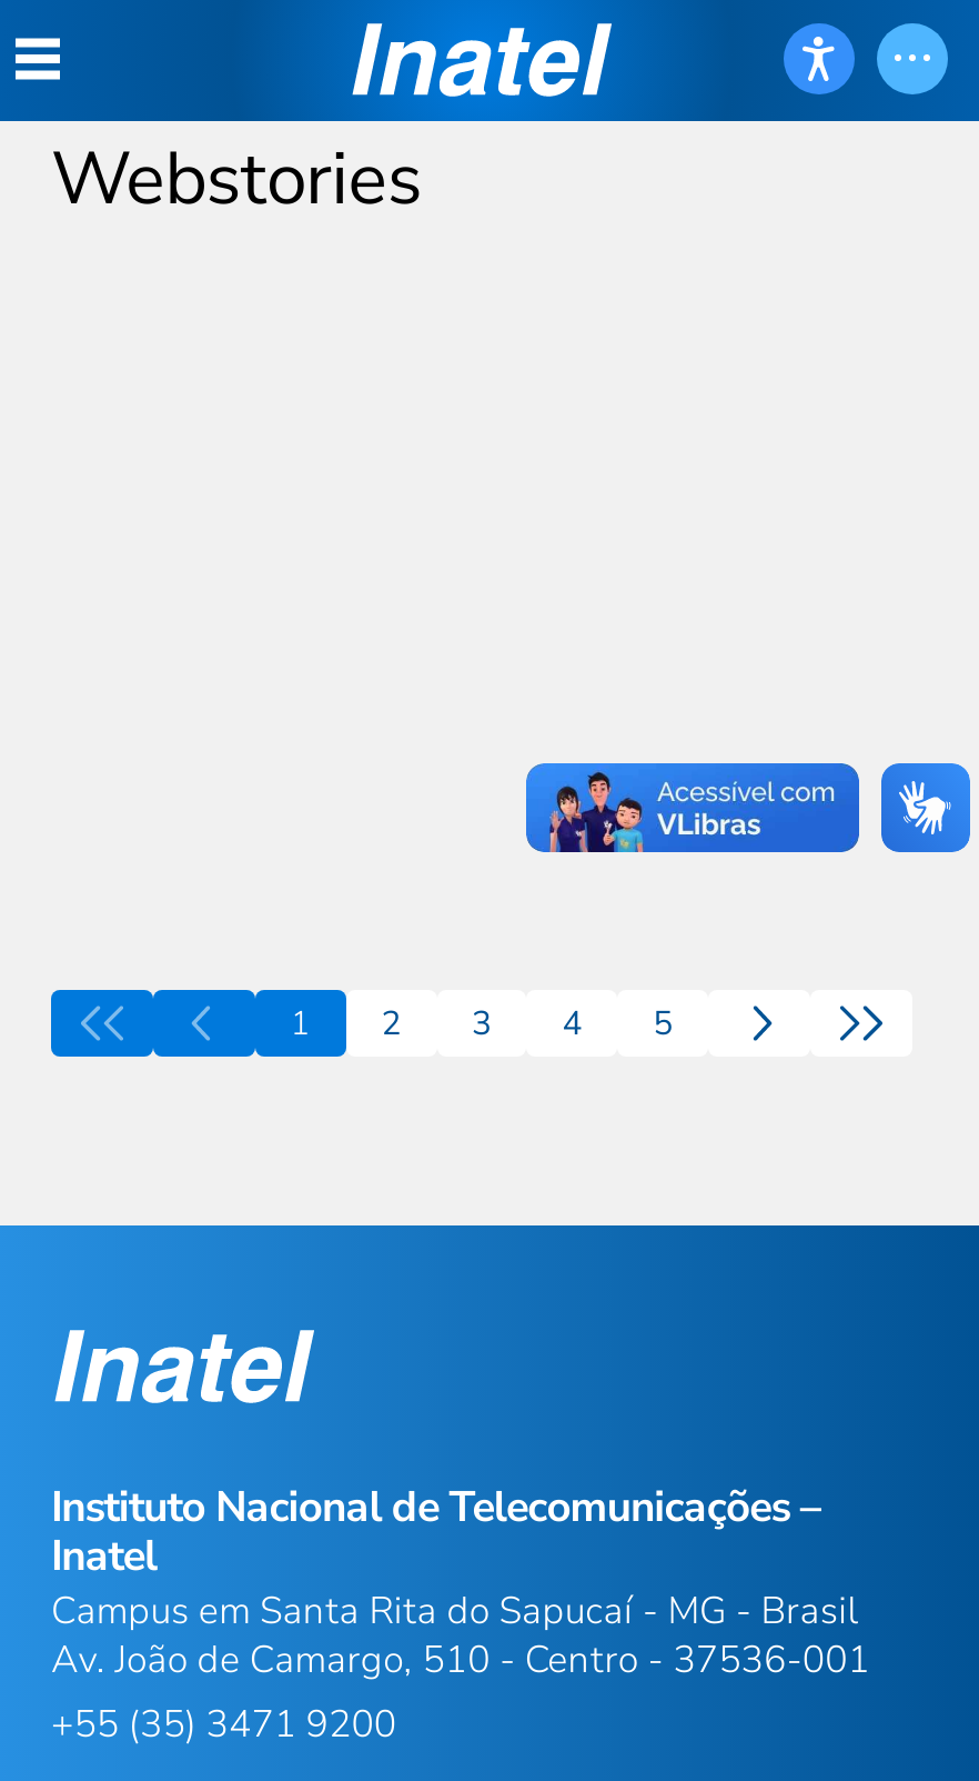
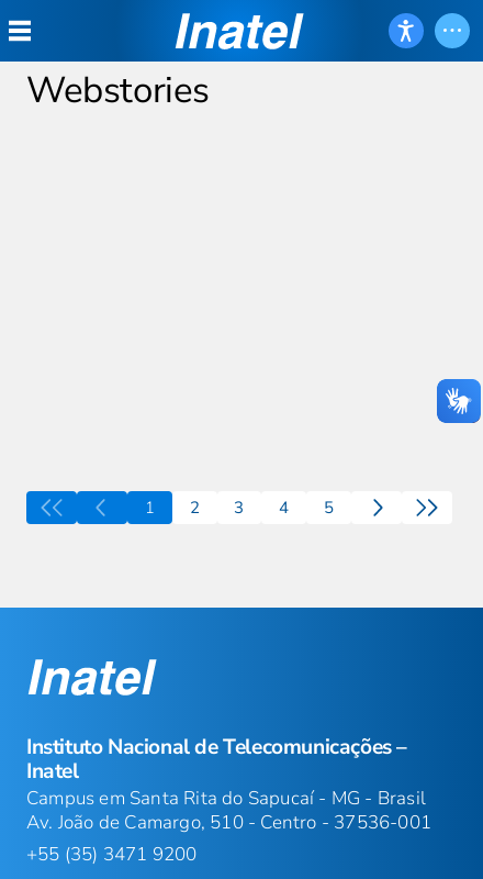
- [image]
